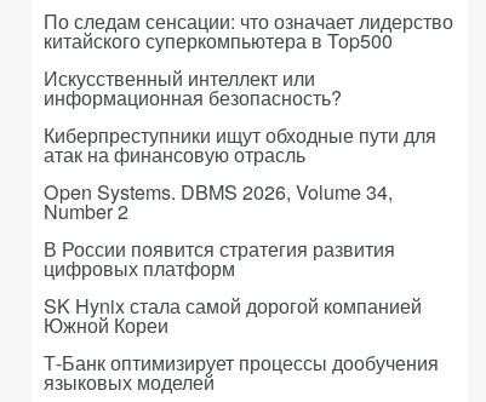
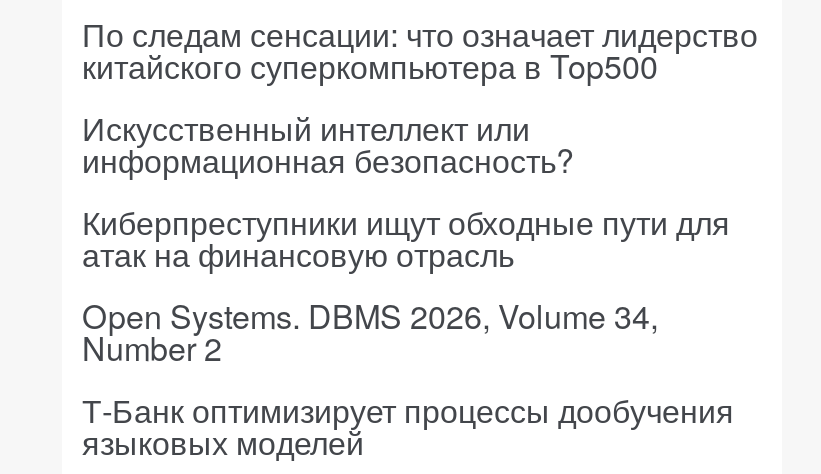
- В России появится стратегия развития
- цифровых платформ
- SK Hynix стала самой дорогой компанией
- Южной Кореи
